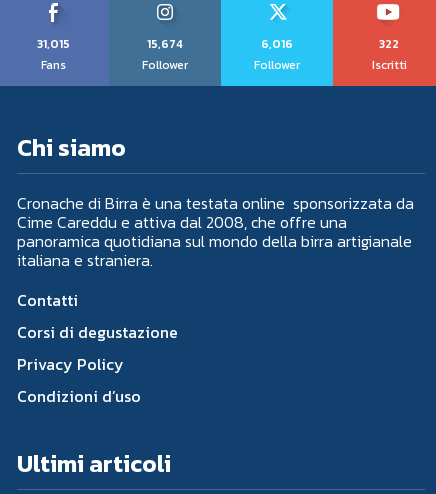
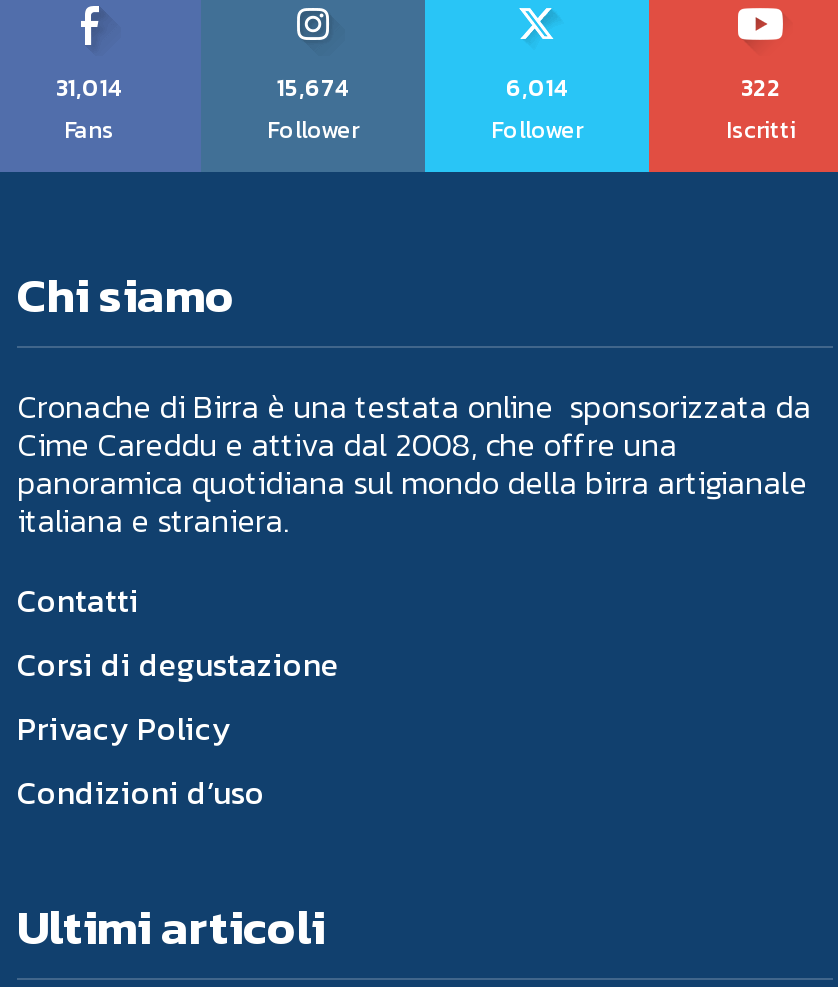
- 31,015
+ 31,014

- 6,016
+ 6,014
